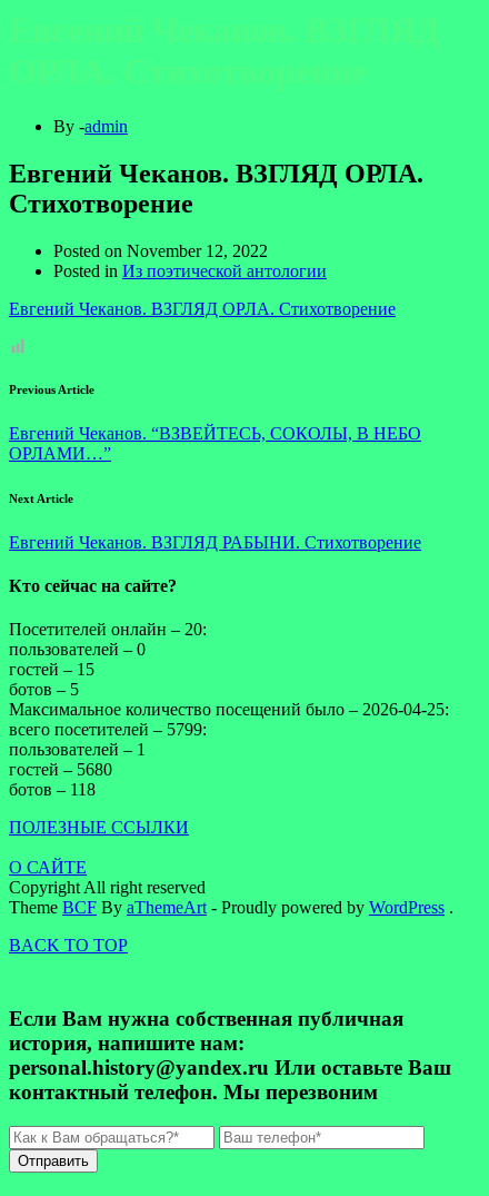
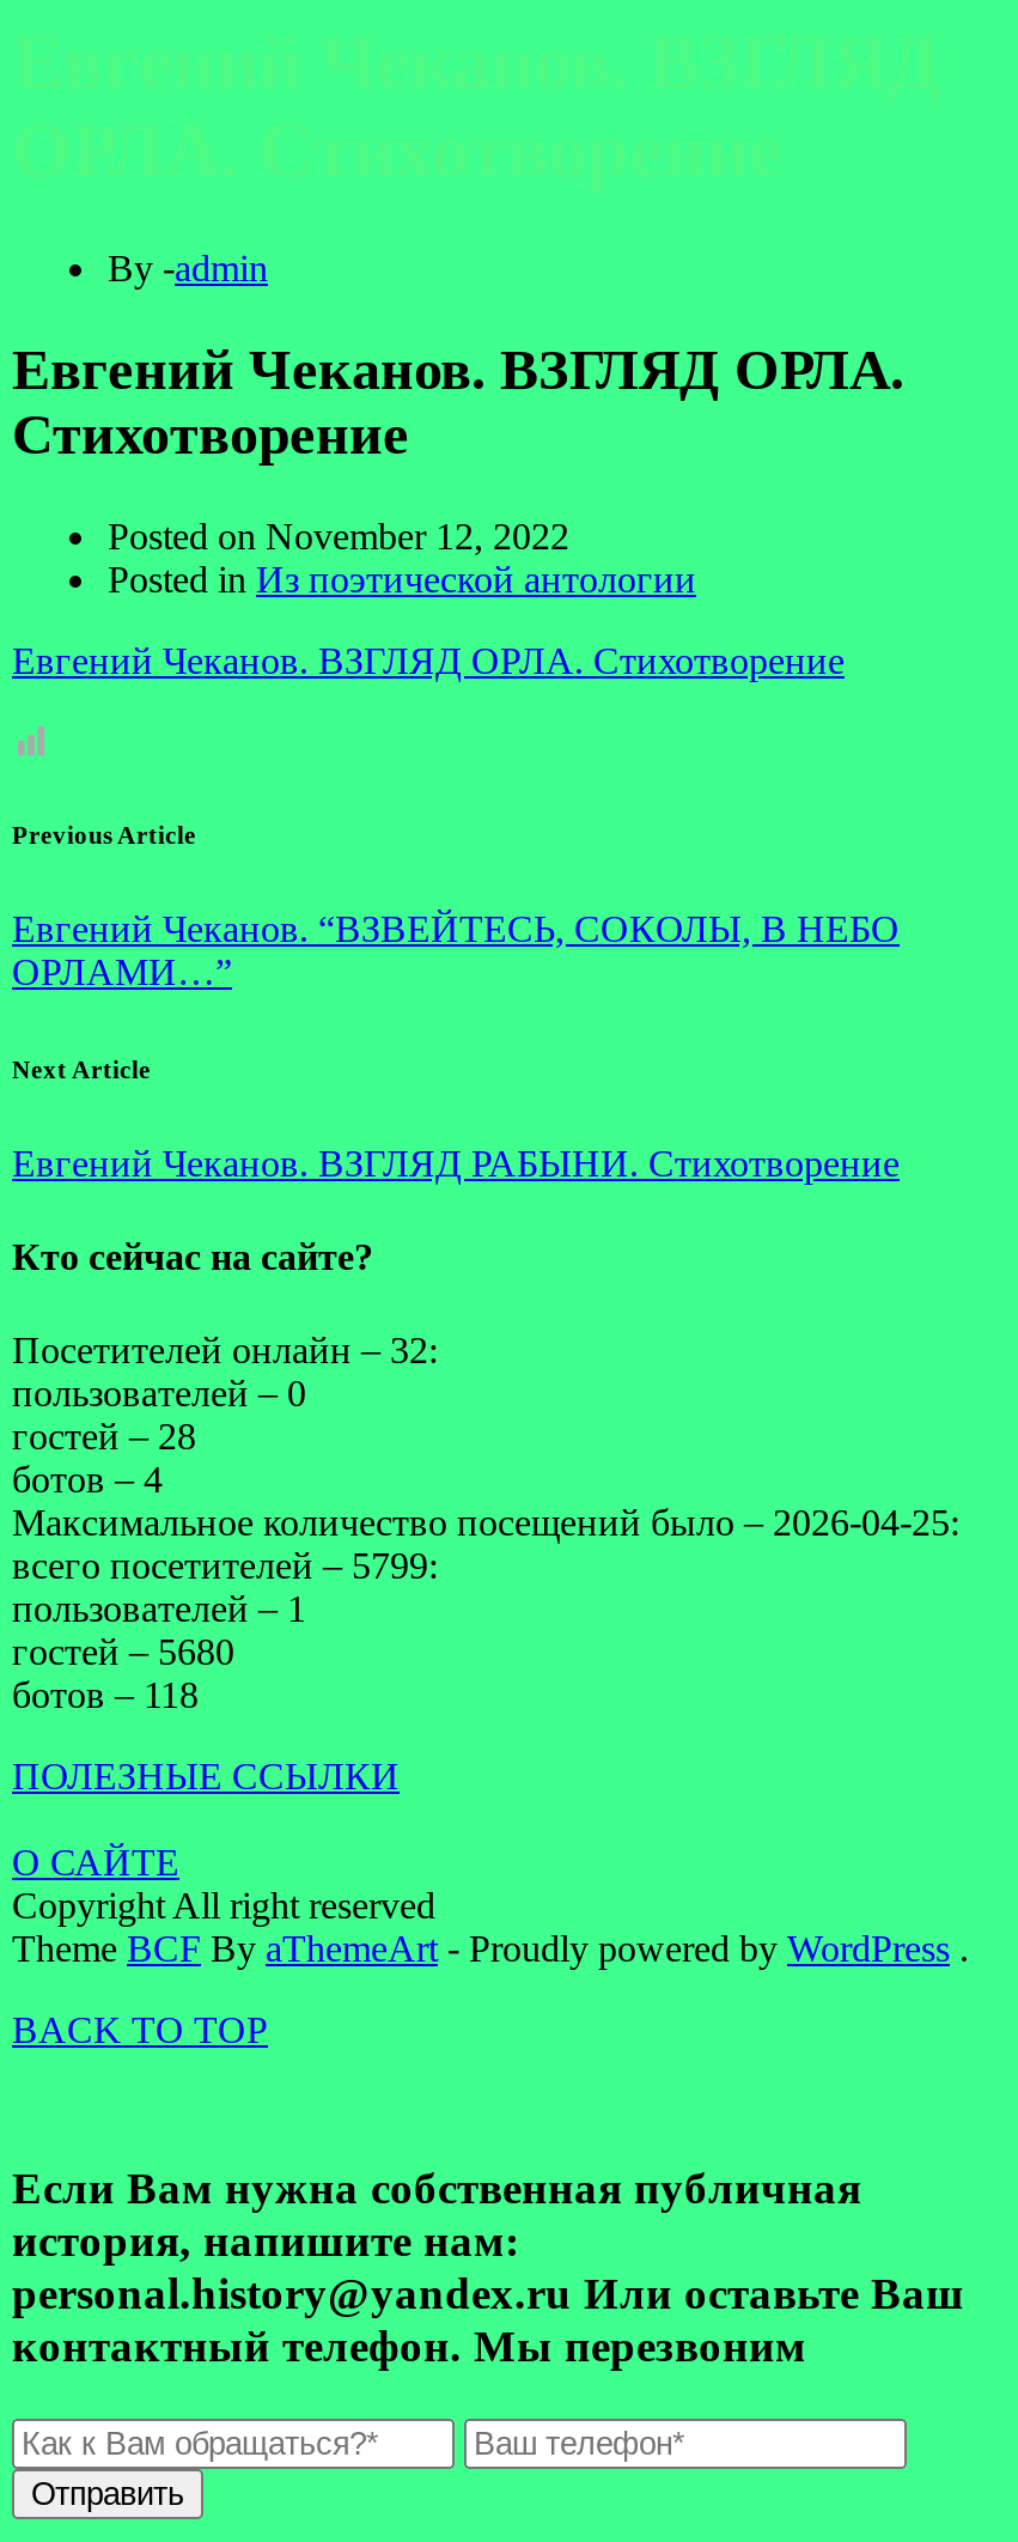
- Посетителей онлайн – 20:
+ Посетителей онлайн – 32:

- гостей – 15
+ гостей – 28

- ботов – 5
+ ботов – 4
